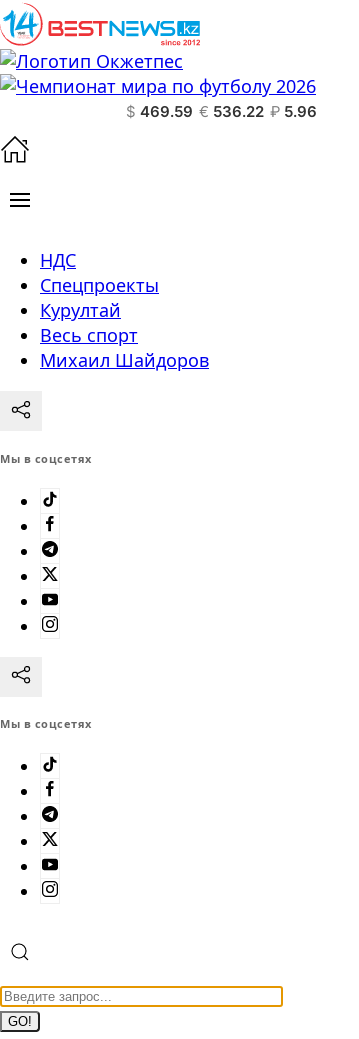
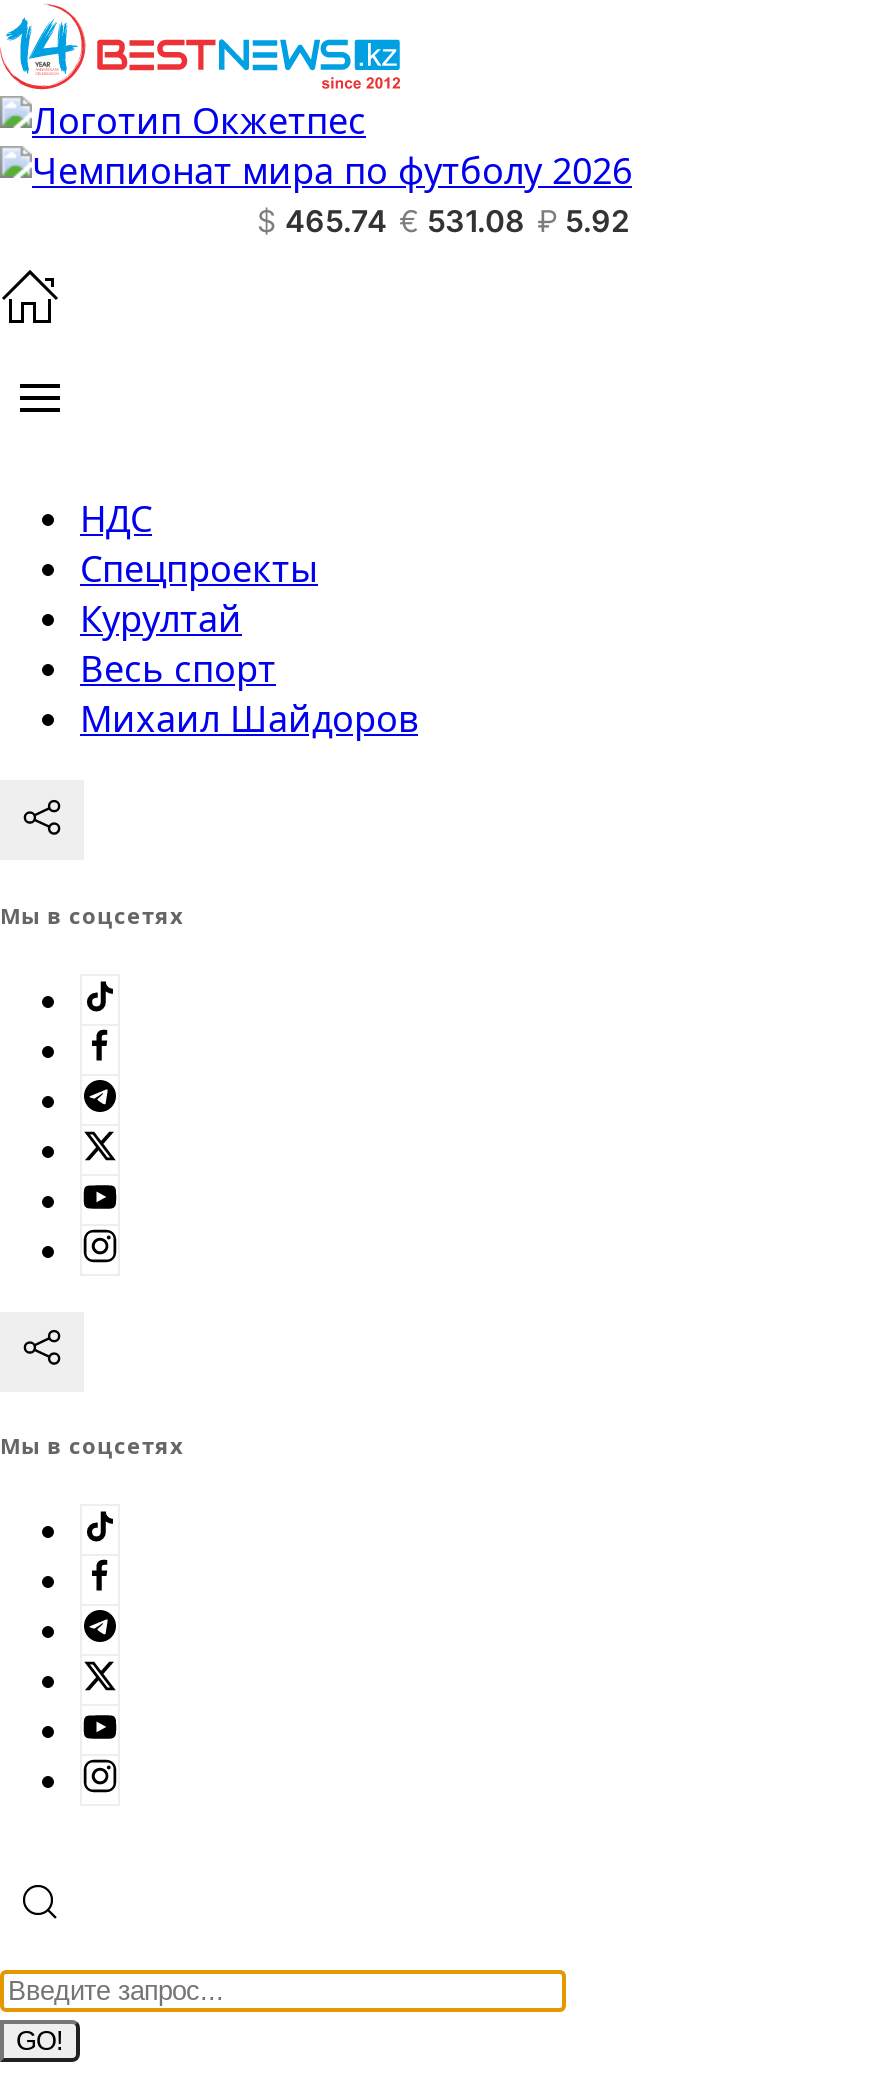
- $ 469.59 € 536.22 ₽ 5.96
+ $ 465.74 € 531.08 ₽ 5.92
